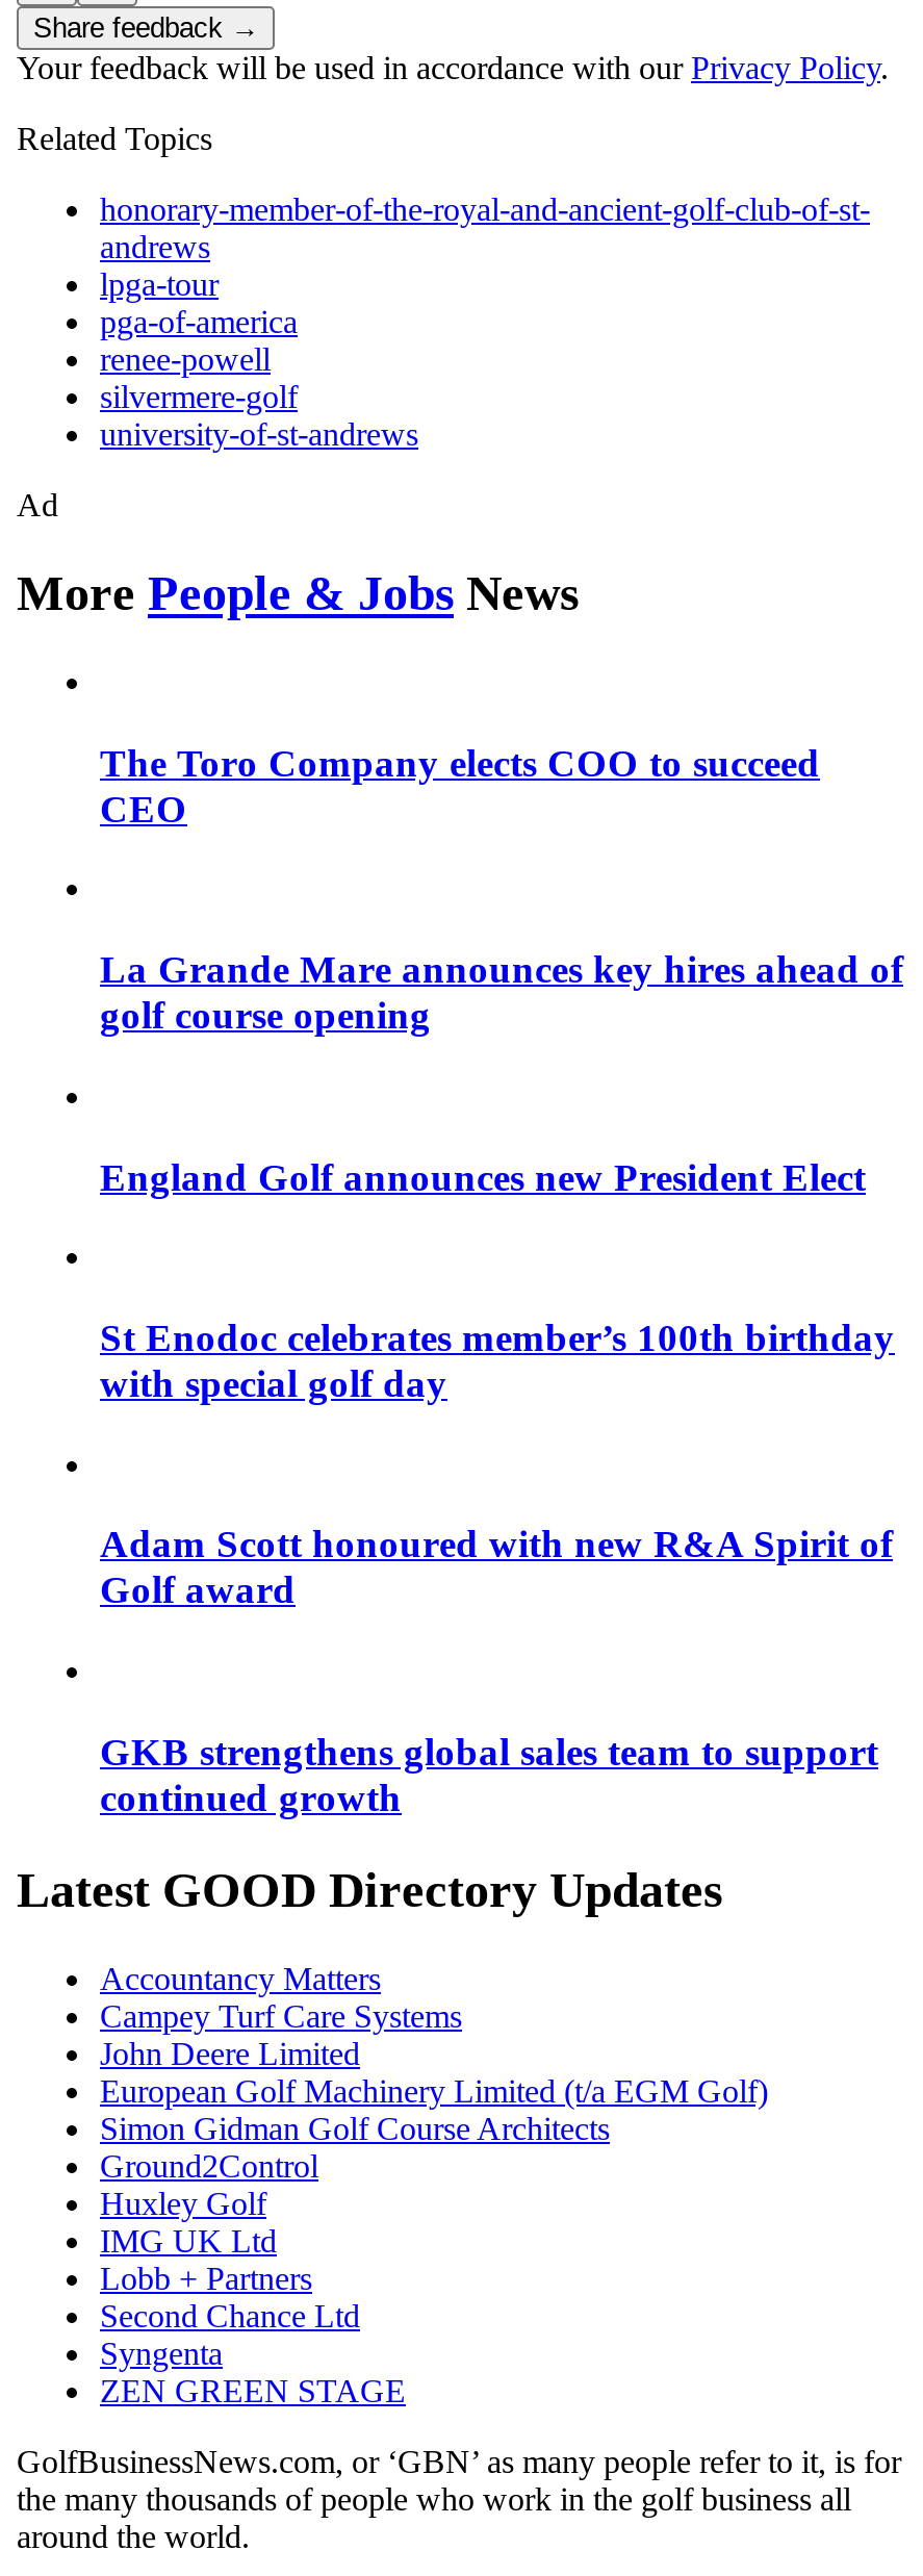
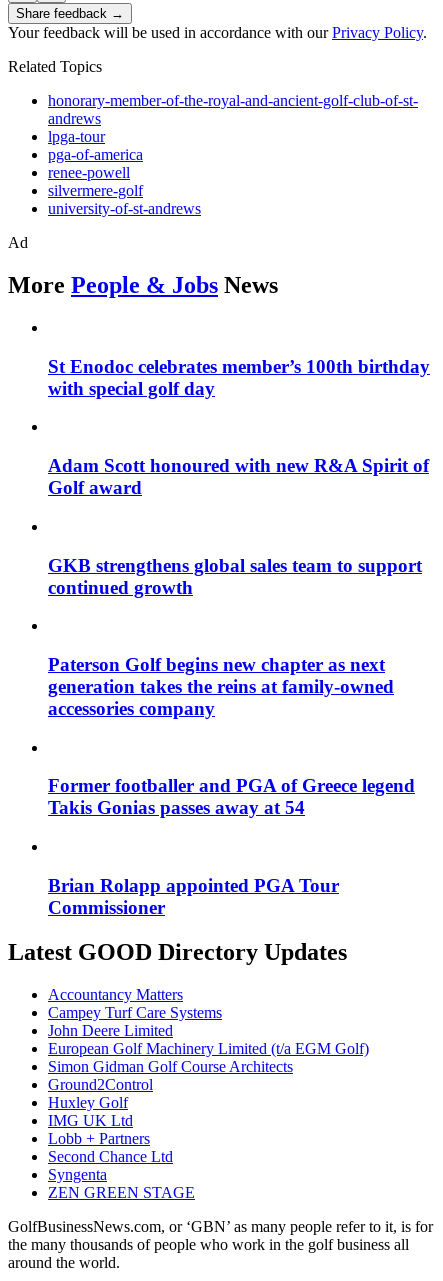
- The Toro Company elects COO to succeed
- CEO

- La Grande Mare announces key hires ahead of
- golf course opening

- England Golf announces new President Elect

moved up: St Enodoc celebrates member’s 100th birthday | with special golf day | Adam Scott honoured with new R&A Spirit of | Golf award | GKB strengthens global sales team to support | continued growth

+ Paterson Golf begins new chapter as next
+ generation takes the reins at family-owned
+ accessories company

+ Former footballer and PGA of Greece legend
+ Takis Gonias passes away at 54

+ Brian Rolapp appointed PGA Tour
+ Commissioner
